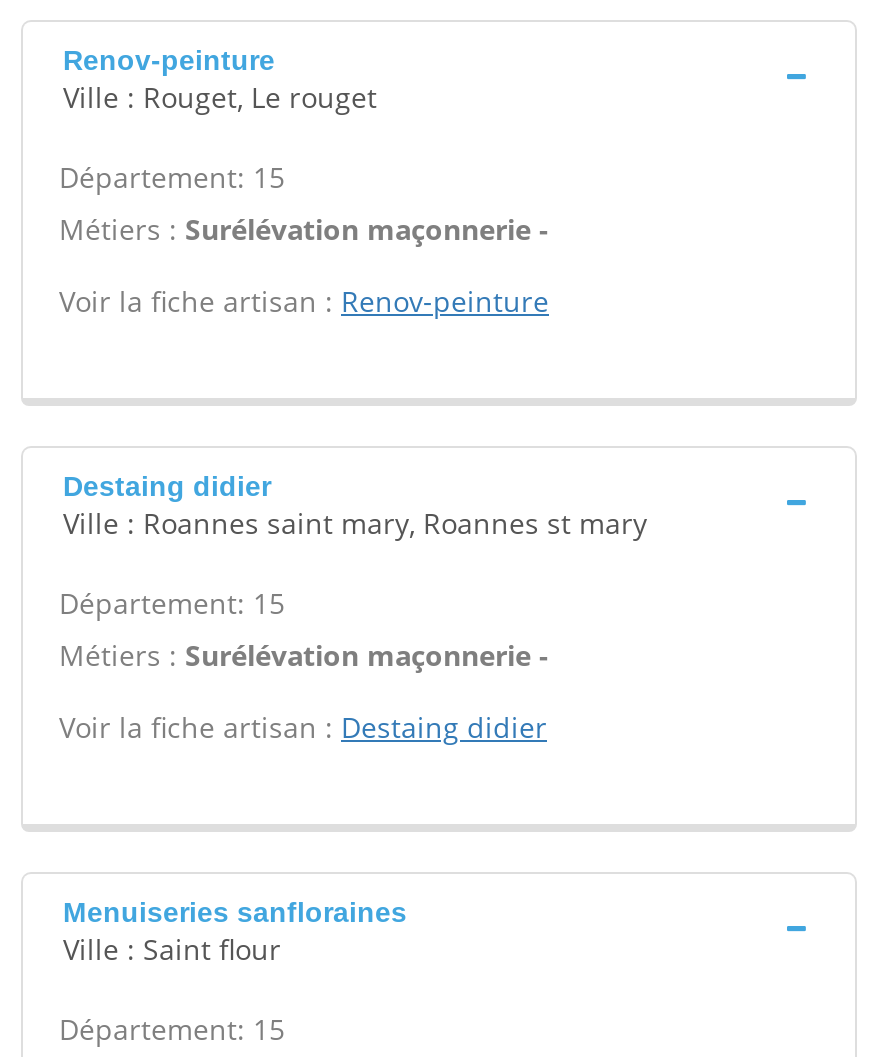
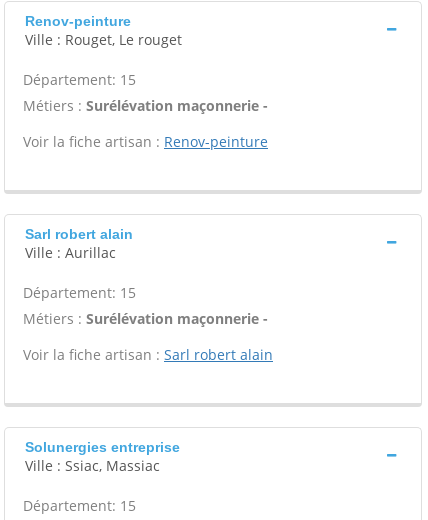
- Destaing didier
- Ville : Roannes saint mary, Roannes st mary
+ Sarl robert alain
+ Ville : Aurillac

- Voir la fiche artisan : Destaing didier
+ Voir la fiche artisan : Sarl robert alain

- Menuiseries sanfloraines
- Ville : Saint flour
+ Solunergies entreprise
+ Ville : Ssiac, Massiac
